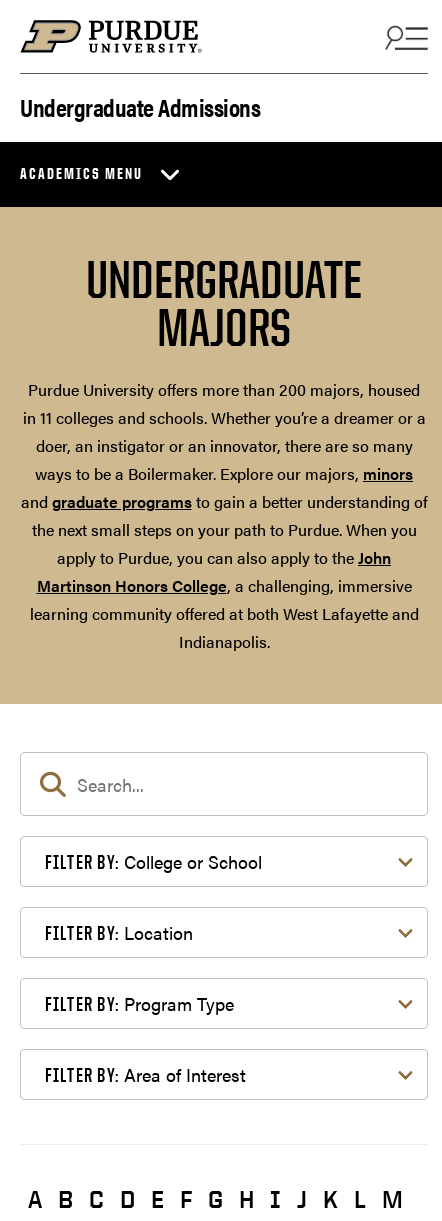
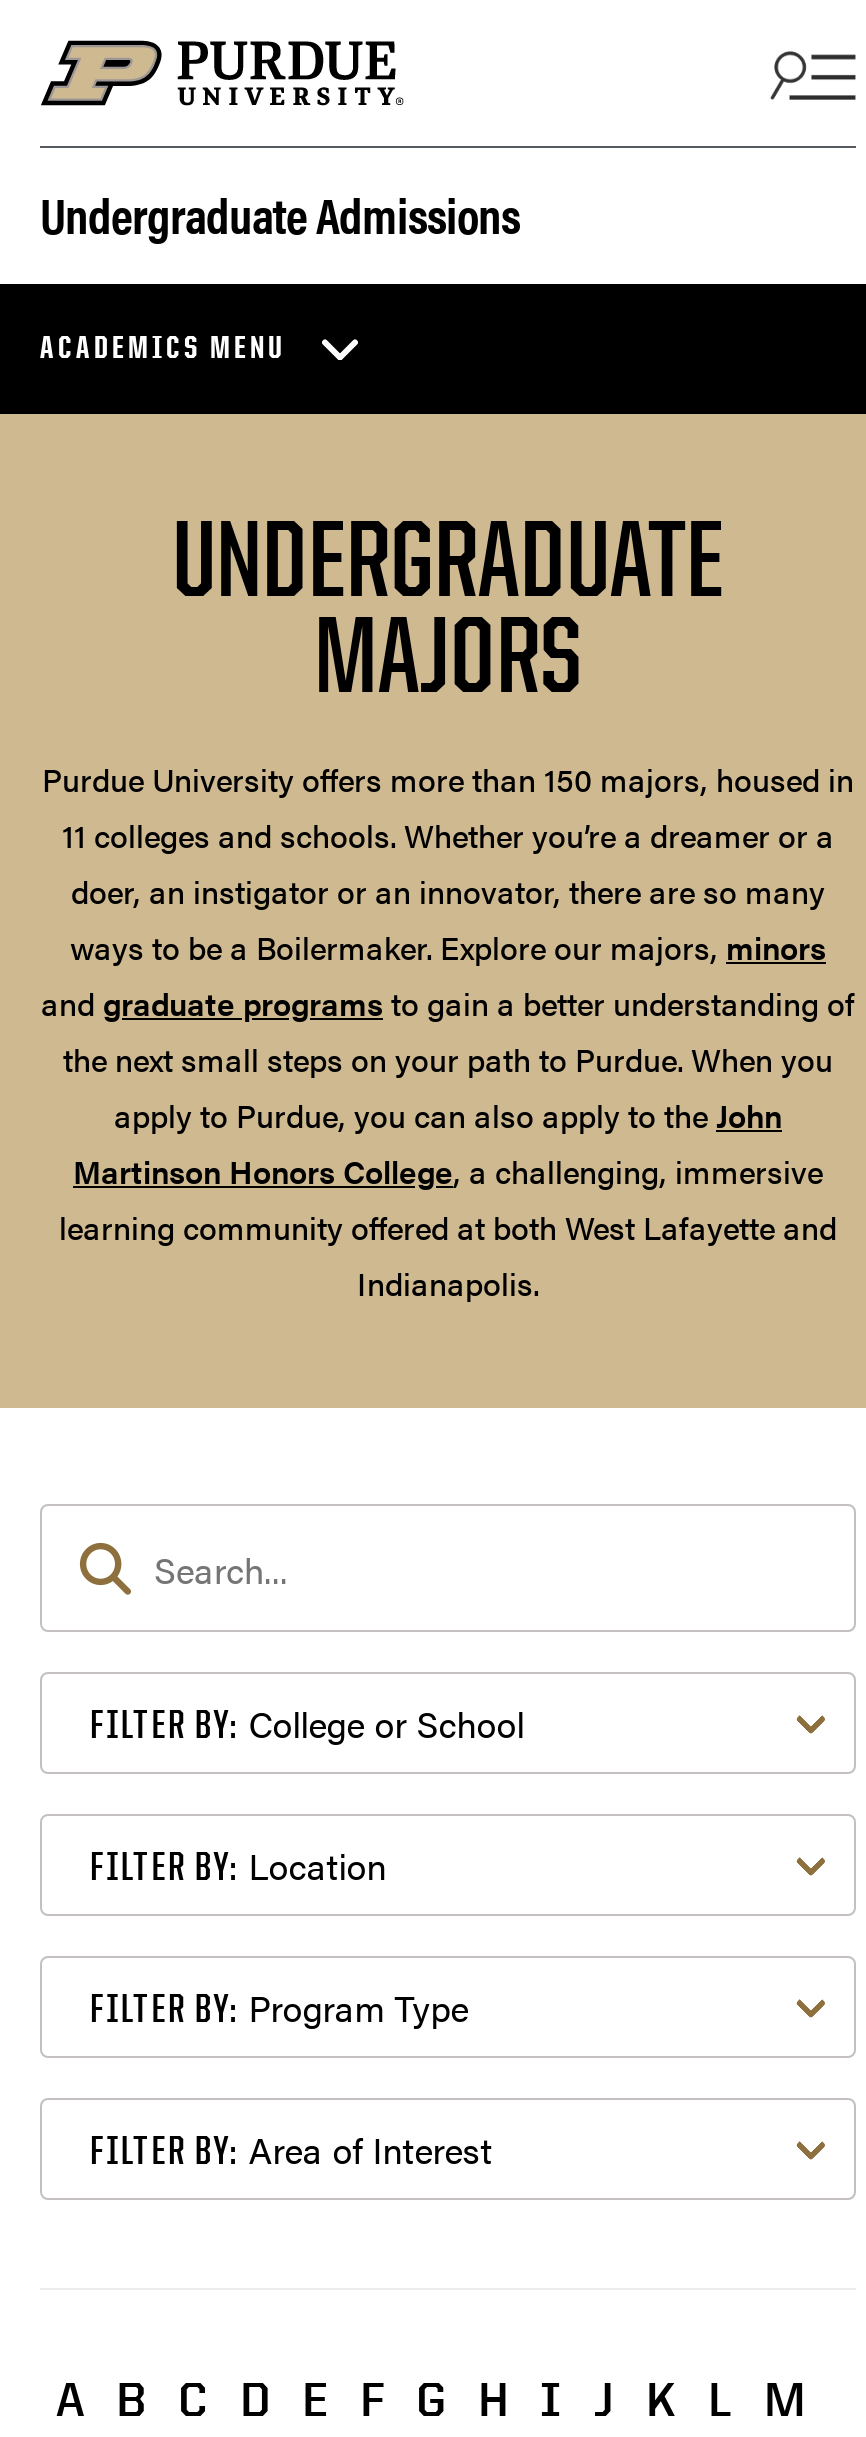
- Purdue University offers more than 200 majors, housed
- in 11 colleges and schools. Whether you’re a dreamer or a
+ Purdue University offers more than 150 majors, housed in
+ 11 colleges and schools. Whether you’re a dreamer or a
